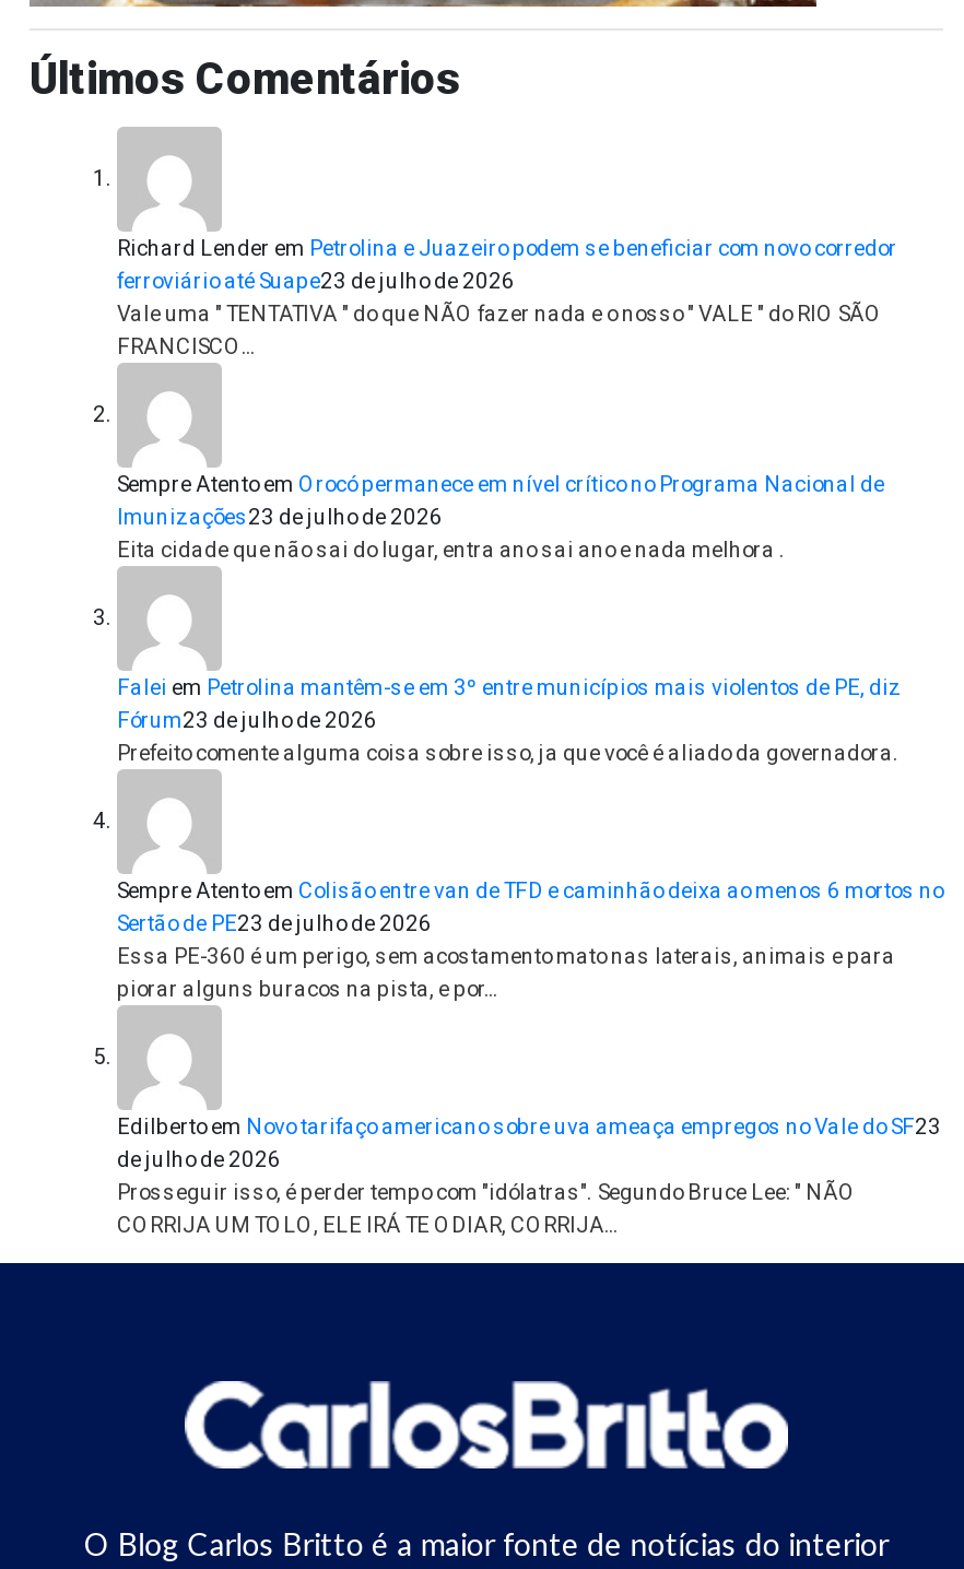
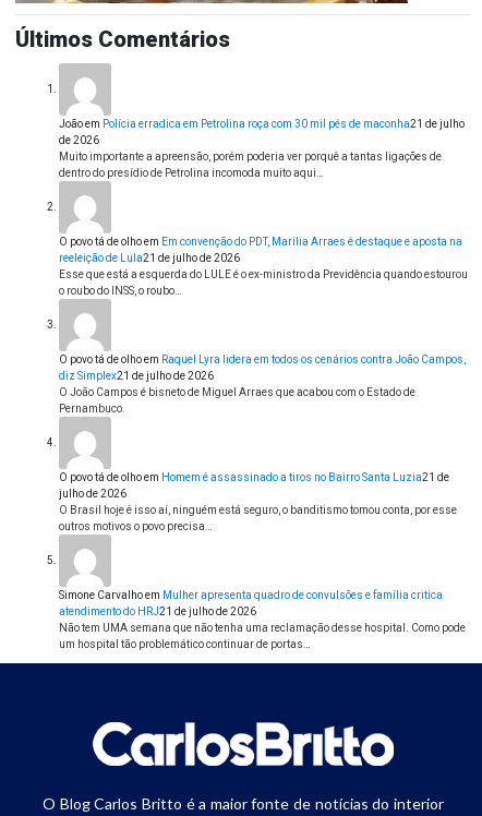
- Richard Lender em Petrolina e Juazeiro podem se beneficiar com novo corredor
- ferroviário até Suape23 de julho de 2026
- Vale uma " TENTATIVA " do que NÃO fazer nada e o nosso " VALE " do RIO SÃO
- FRANCISCO…
+ João em Polícia erradica em Petrolina roça com 30 mil pés de maconha21 de julho
+ de 2026
+ Muito importante a apreensão, porém poderia ver porquê a tantas ligações de
+ dentro do presídio de Petrolina incomoda muito aqui…

- Sempre Atento em Orocó permanece em nível crítico no Programa Nacional de
- Imunizações 23 de julho de 2026
- Eita cidade que não sai do lugar, entra ano sai ano e nada melhora .
+ O povo tá de olho em Em convenção do PDT, Marília Arraes é destaque e aposta na
+ reeleição de Lula21 de julho de 2026
+ Esse que está a esquerda do LULE é o ex-ministro da Previdência quando estourou
+ o roubo do INSS, o roubo…

- Falei em Petrolina mantêm-se em 3º entre municípios mais violentos de PE, diz
- Fórum23 de julho de 2026
- Prefeito comente alguma coisa sobre isso, ja que você é aliado da governadora.
+ O povo tá de olho em Raquel Lyra lidera em todos os cenários contra João Campos,
+ diz Simplex21 de julho de 2026
+ O João Campos é bisneto de Miguel Arraes que acabou com o Estado de
+ Pernambuco.

- Sempre Atento em Colisão entre van de TFD e caminhão deixa ao menos 6 mortos no
- Sertão de PE23 de julho de 2026
- Essa PE-360 é um perigo, sem acostamento mato nas laterais, animais e para
- piorar alguns buracos na pista, e por…
+ O povo tá de olho em Homem é assassinado a tiros no Bairro Santa Luzia21 de
+ julho de 2026
+ O Brasil hoje é isso aí, ninguém está seguro, o banditismo tomou conta, por esse
+ outros motivos o povo precisa…

- Edilberto em Novo tarifaço americano sobre uva ameaça empregos no Vale do SF23
- de julho de 2026
- Prosseguir isso, é perder tempo com "idólatras". Segundo Bruce Lee: " NÃO
- CORRIJA UM TOLO, ELE IRÁ TE ODIAR, CORRIJA…
+ Simone Carvalho em Mulher apresenta quadro de convulsões e família critica
+ atendimento do HRJ21 de julho de 2026
+ Não tem UMA semana que não tenha uma reclamação desse hospital. Como pode
+ um hospital tão problemático continuar de portas…
